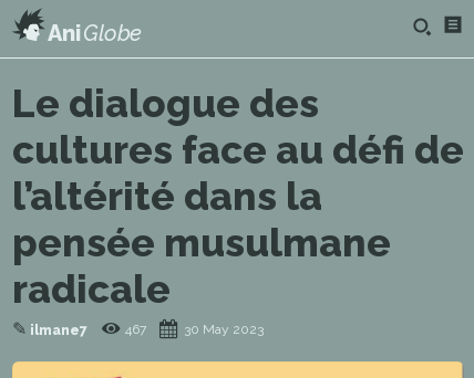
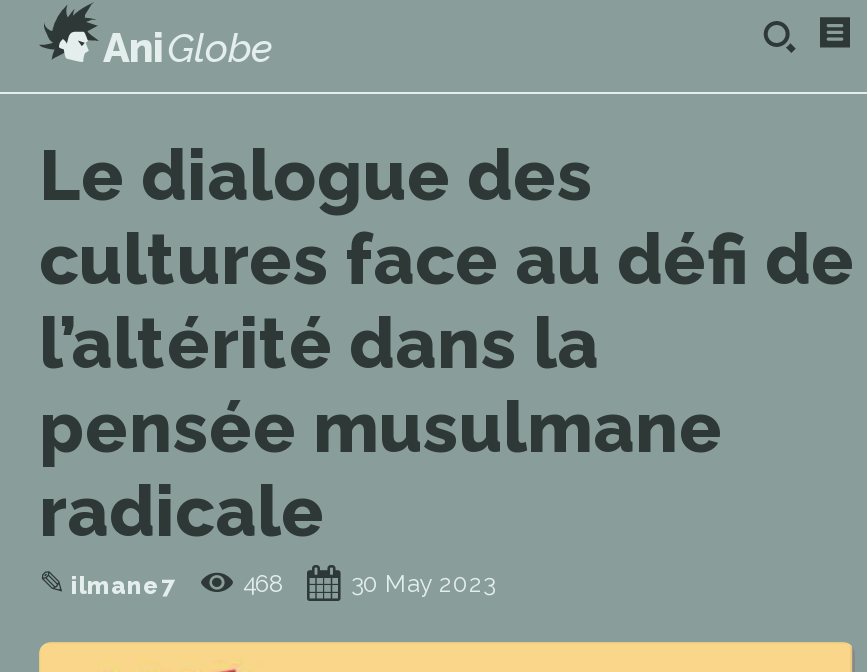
- 467
+ 468
